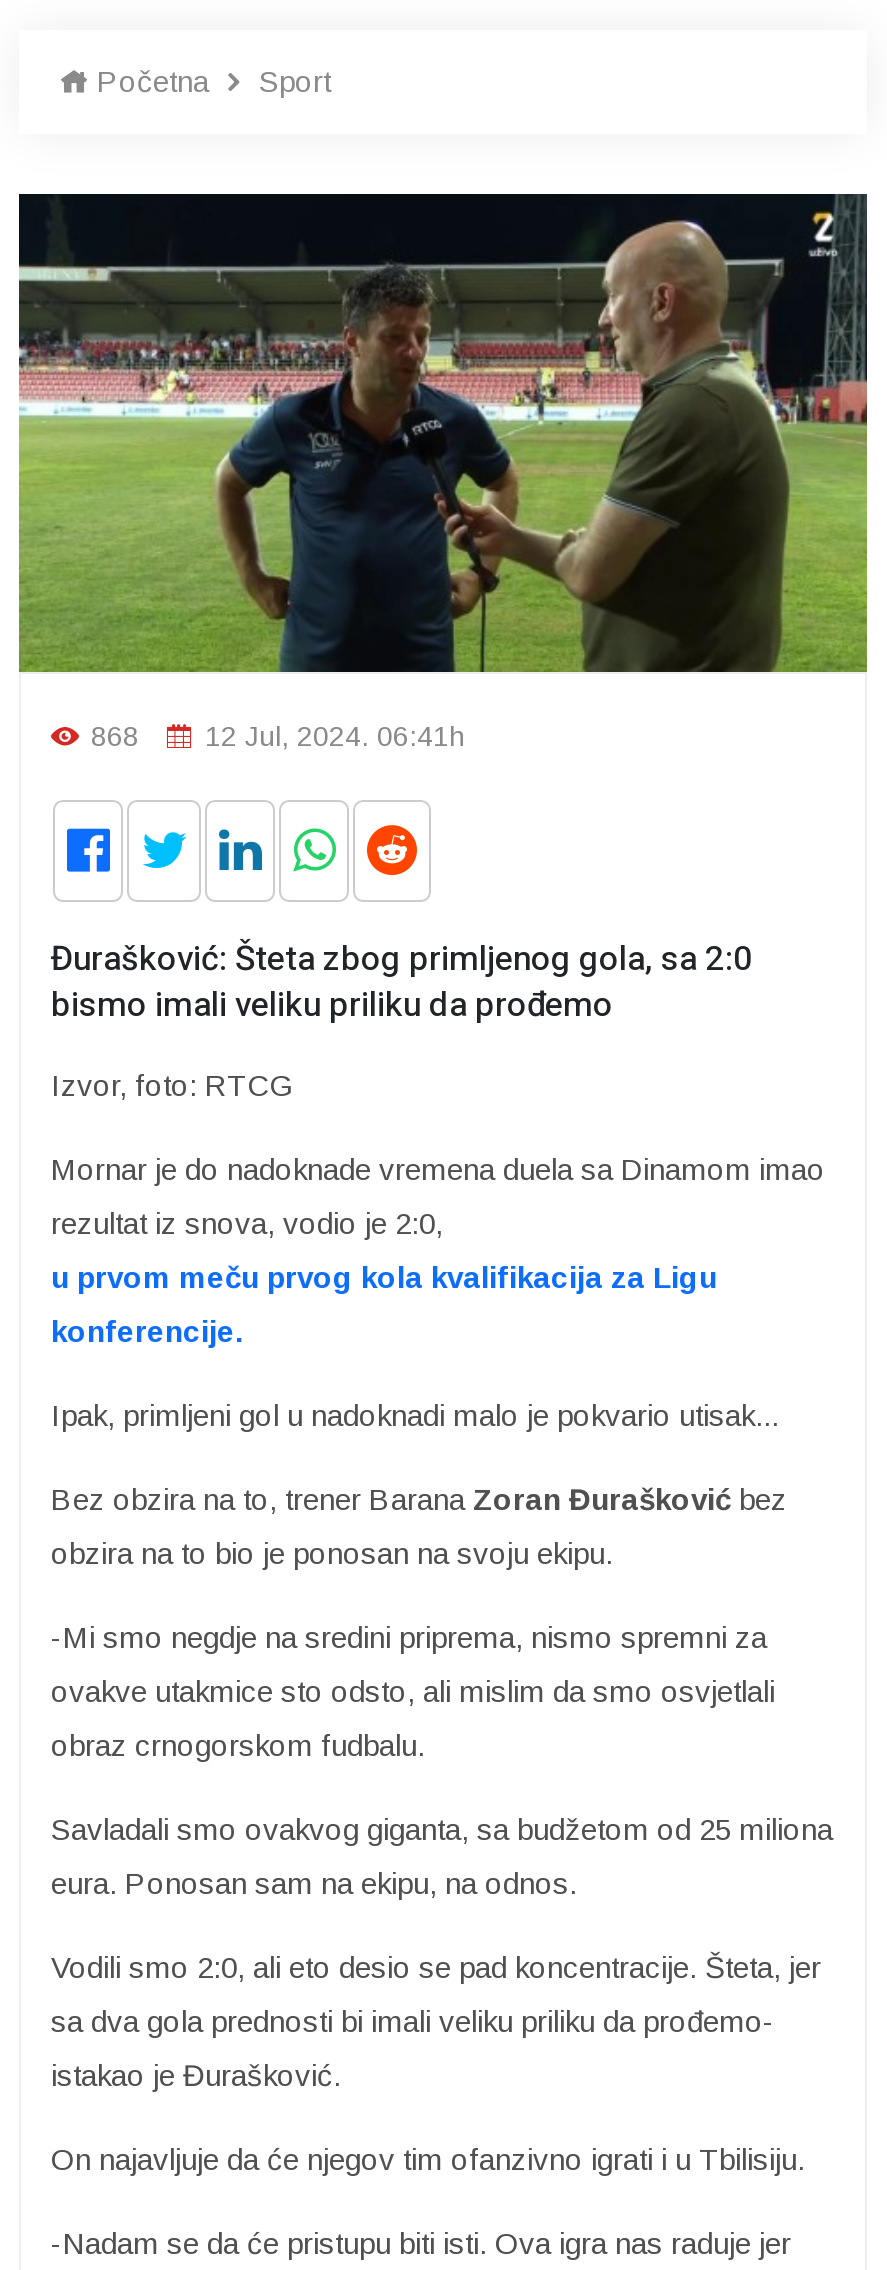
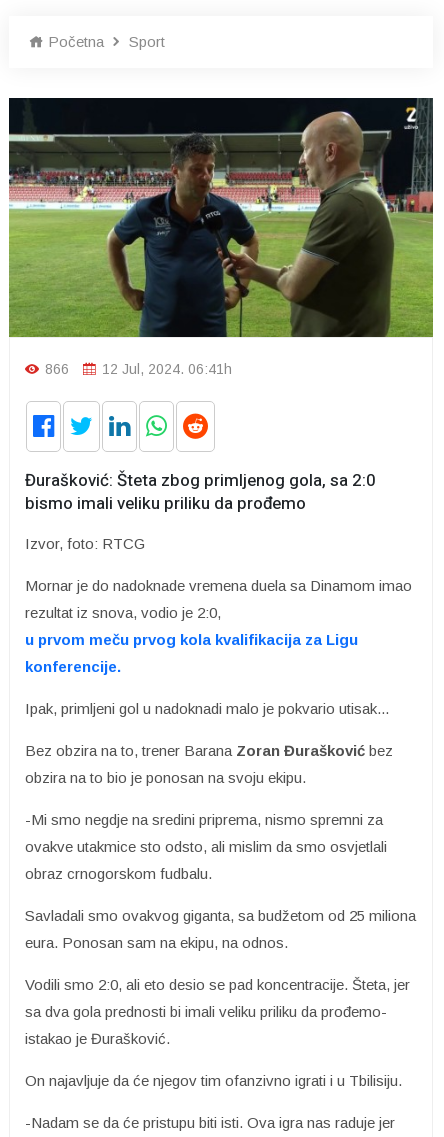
- 868 12 Jul, 2024. 06:41h
+ 866 12 Jul, 2024. 06:41h
